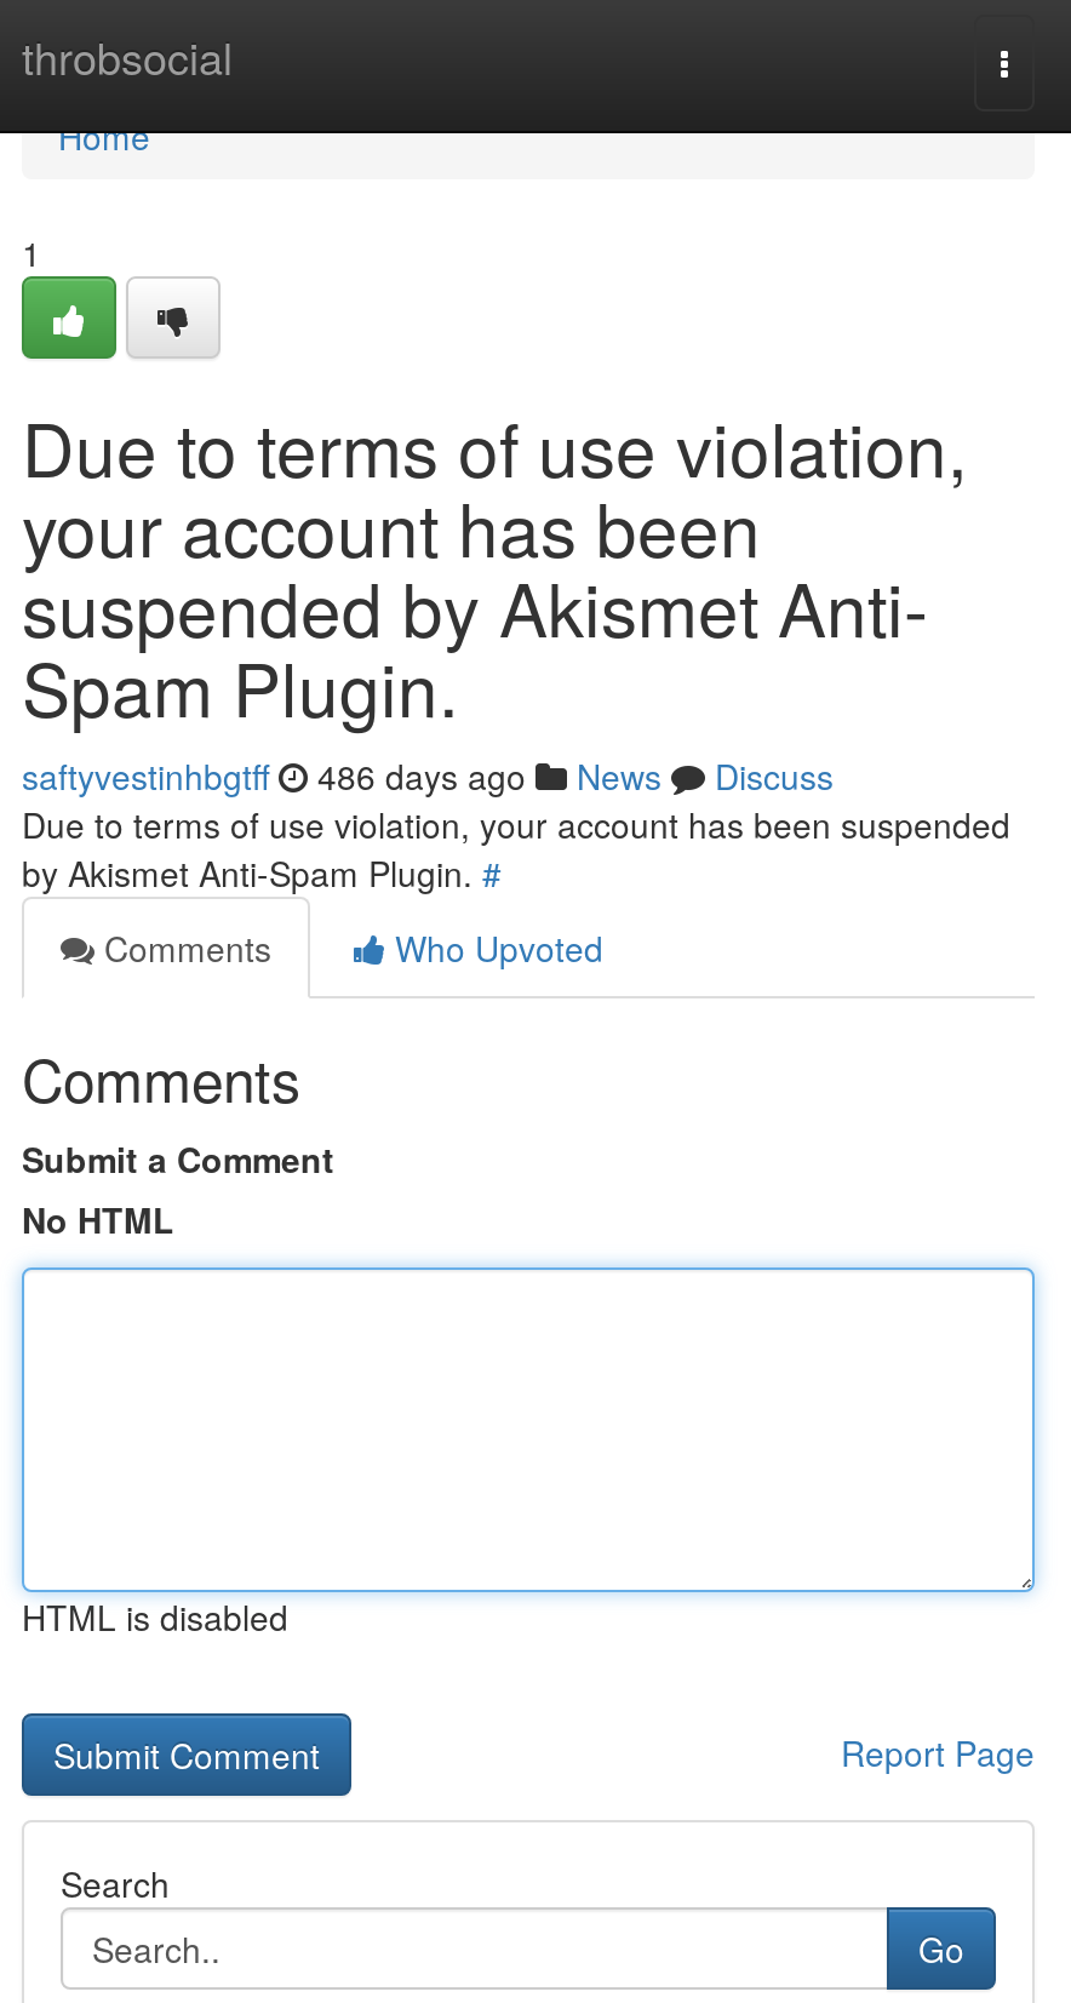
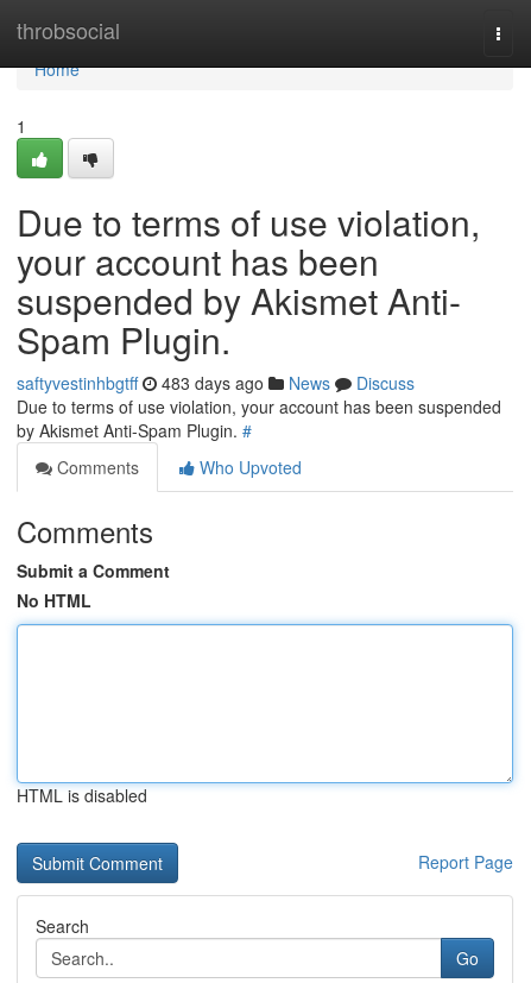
- saftyvestinhbgtff 486 days ago News Discuss
+ saftyvestinhbgtff 483 days ago News Discuss
